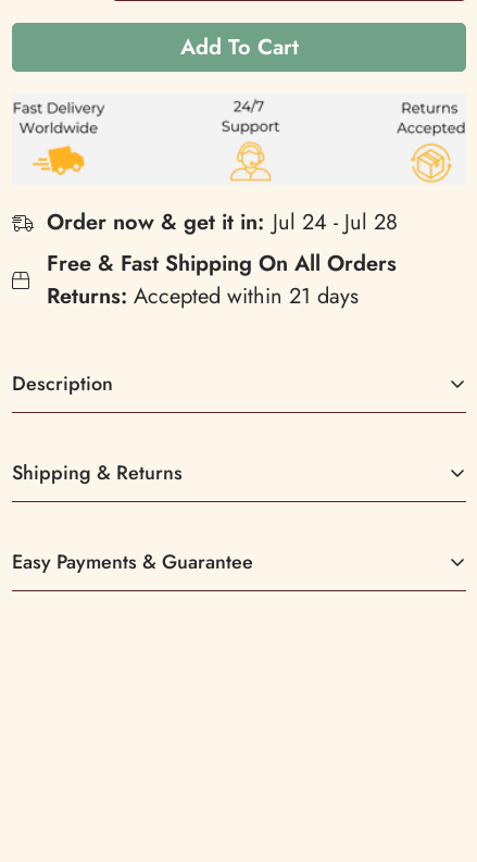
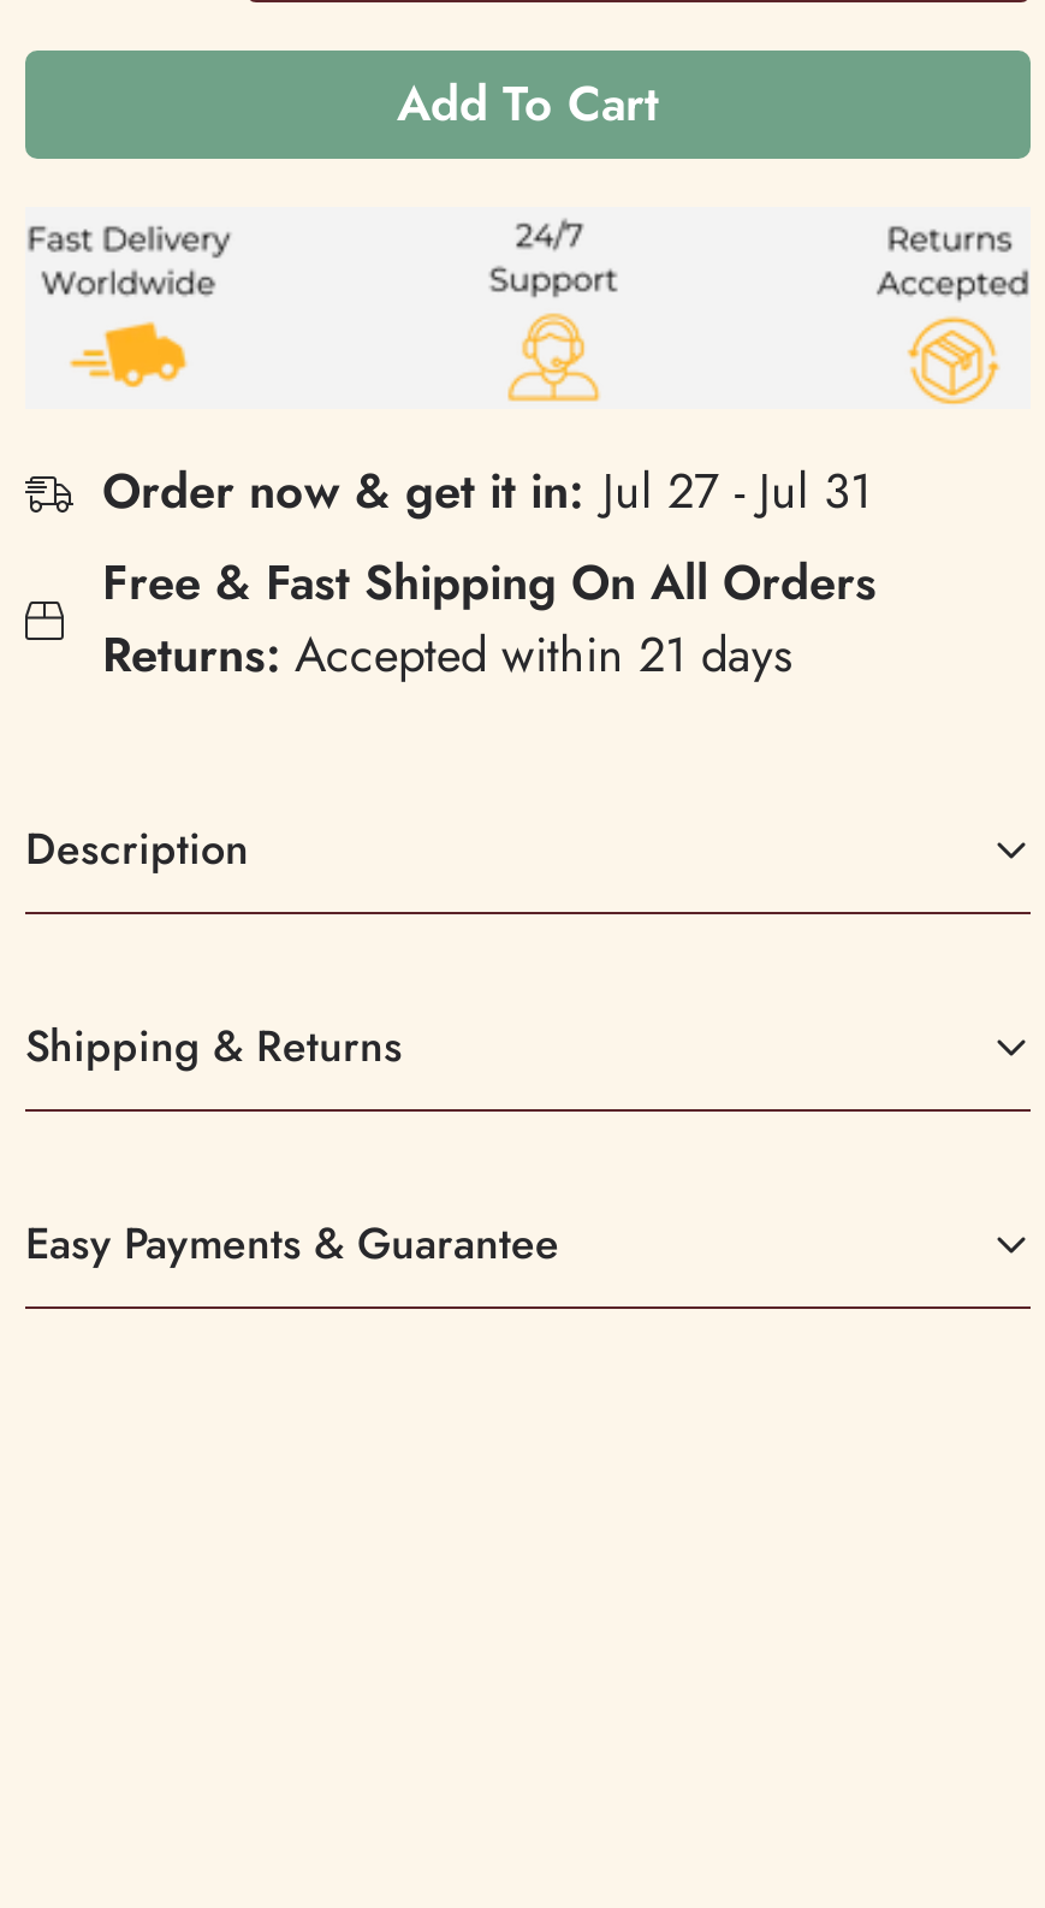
- Order now & get it in: Jul 24 - Jul 28
+ Order now & get it in: Jul 27 - Jul 31
